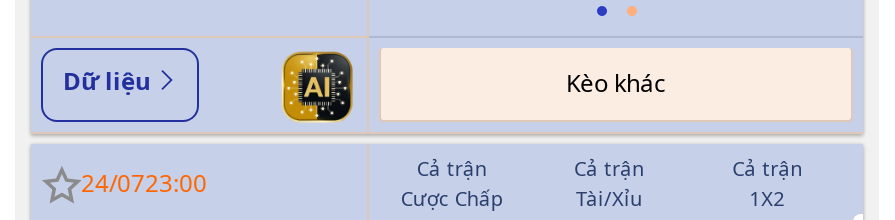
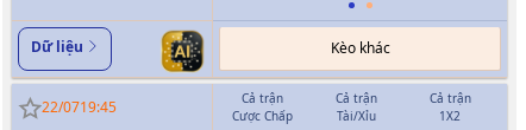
- 24/0723:00
+ 22/0719:45
